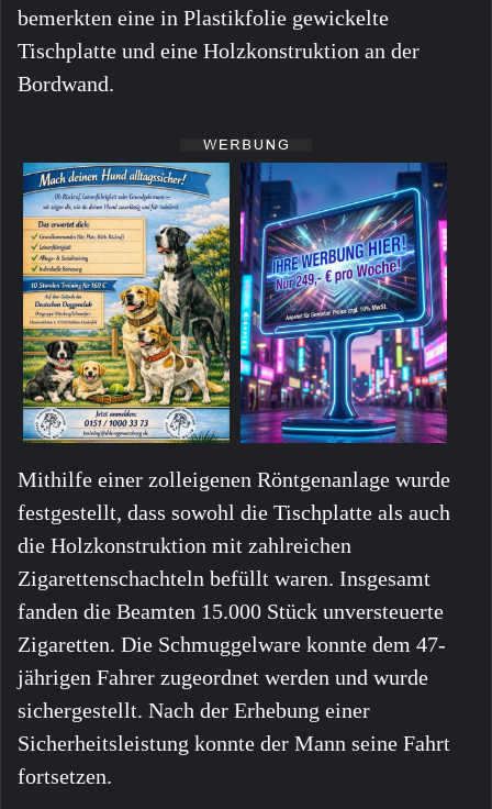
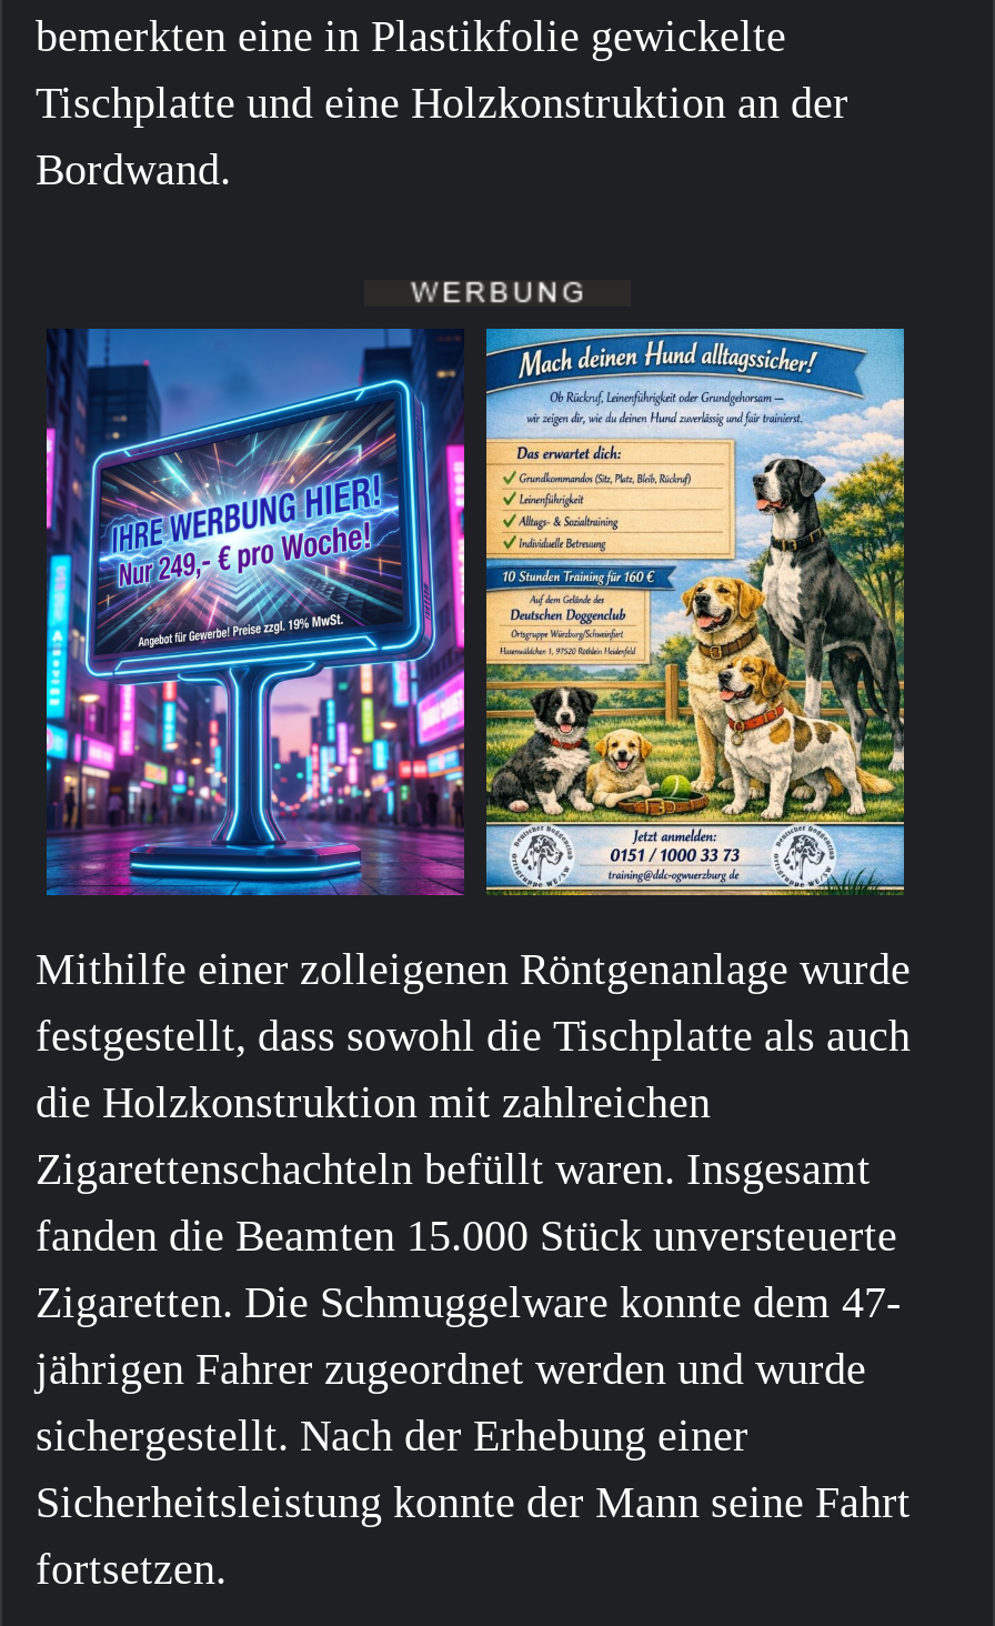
- [image]
+ [image]

- [image]
+ [image]
